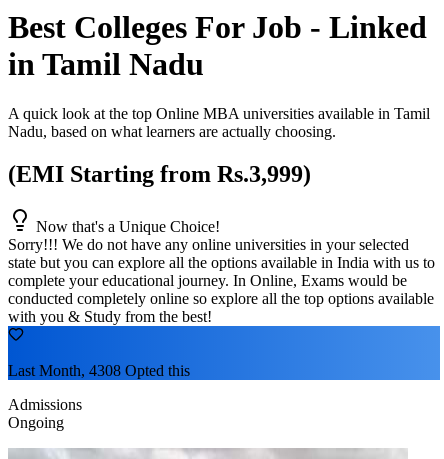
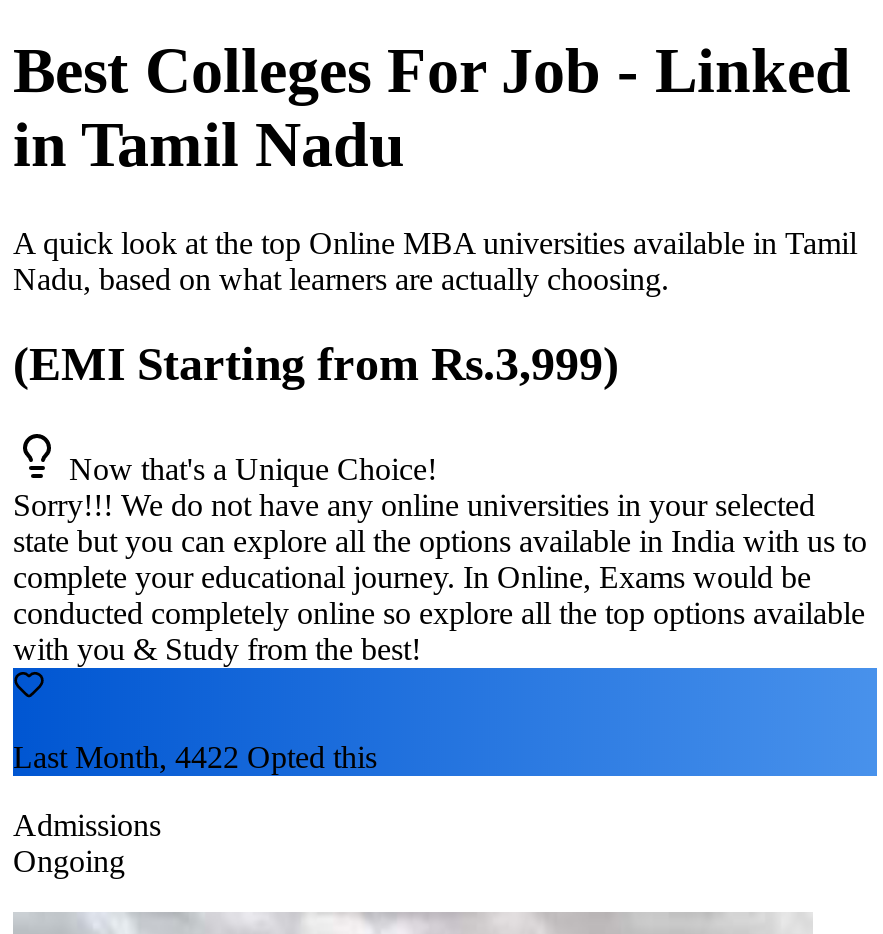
- Last Month, 4308 Opted this
+ Last Month, 4422 Opted this
